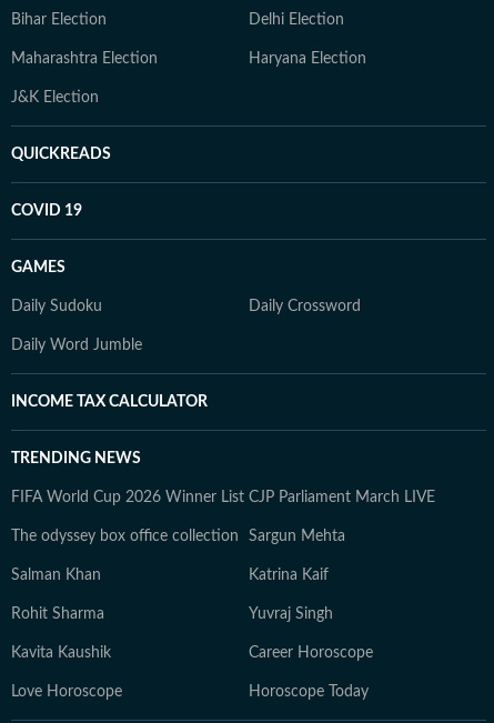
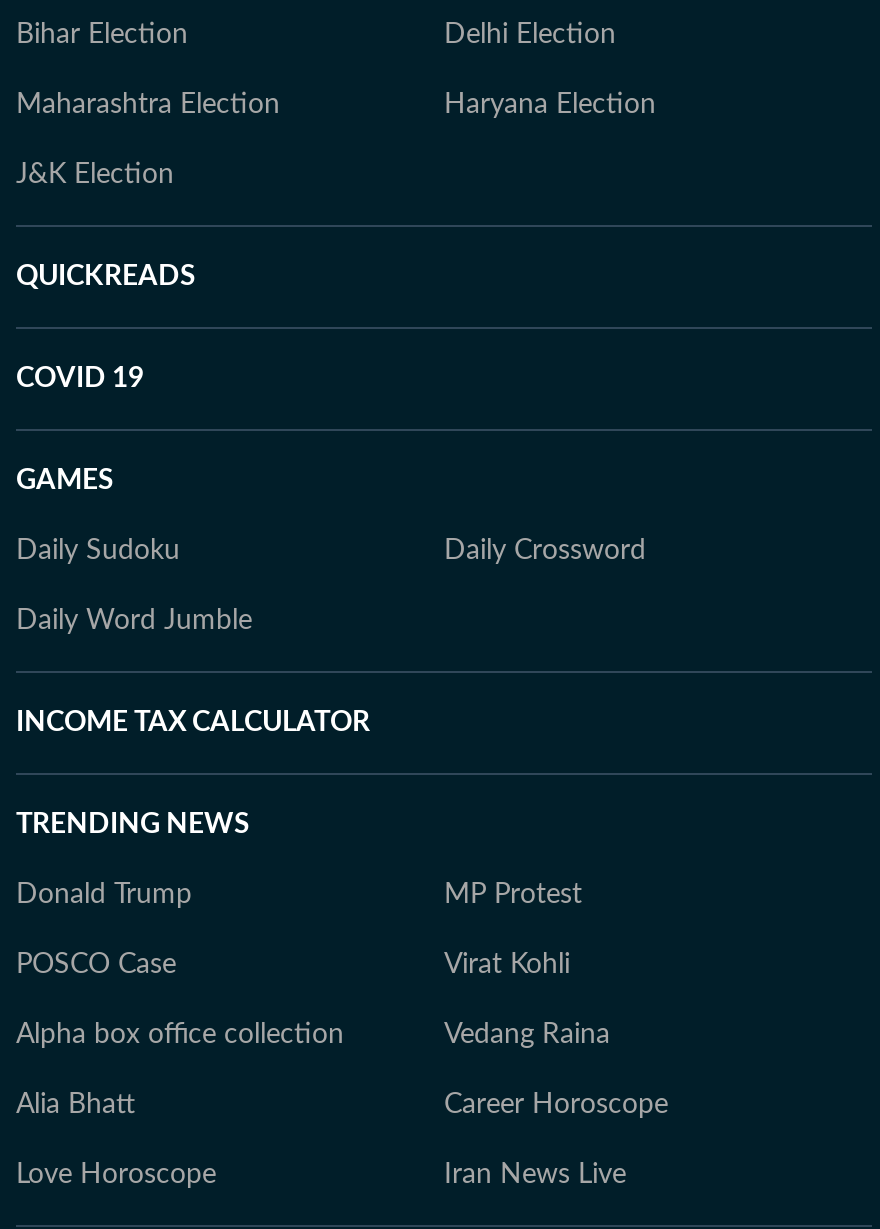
- FIFA World Cup 2026 Winner List CJP Parliament March LIVE
- The odyssey box office collection
- Sargun Mehta
- Salman Khan
- Katrina Kaif
- Rohit Sharma
- Yuvraj Singh
- Kavita Kaushik
+ Donald Trump
+ MP Protest
+ POSCO Case
+ Virat Kohli
+ Alpha box office collection
+ Vedang Raina
+ Alia Bhatt

- Horoscope Today
+ Iran News Live
